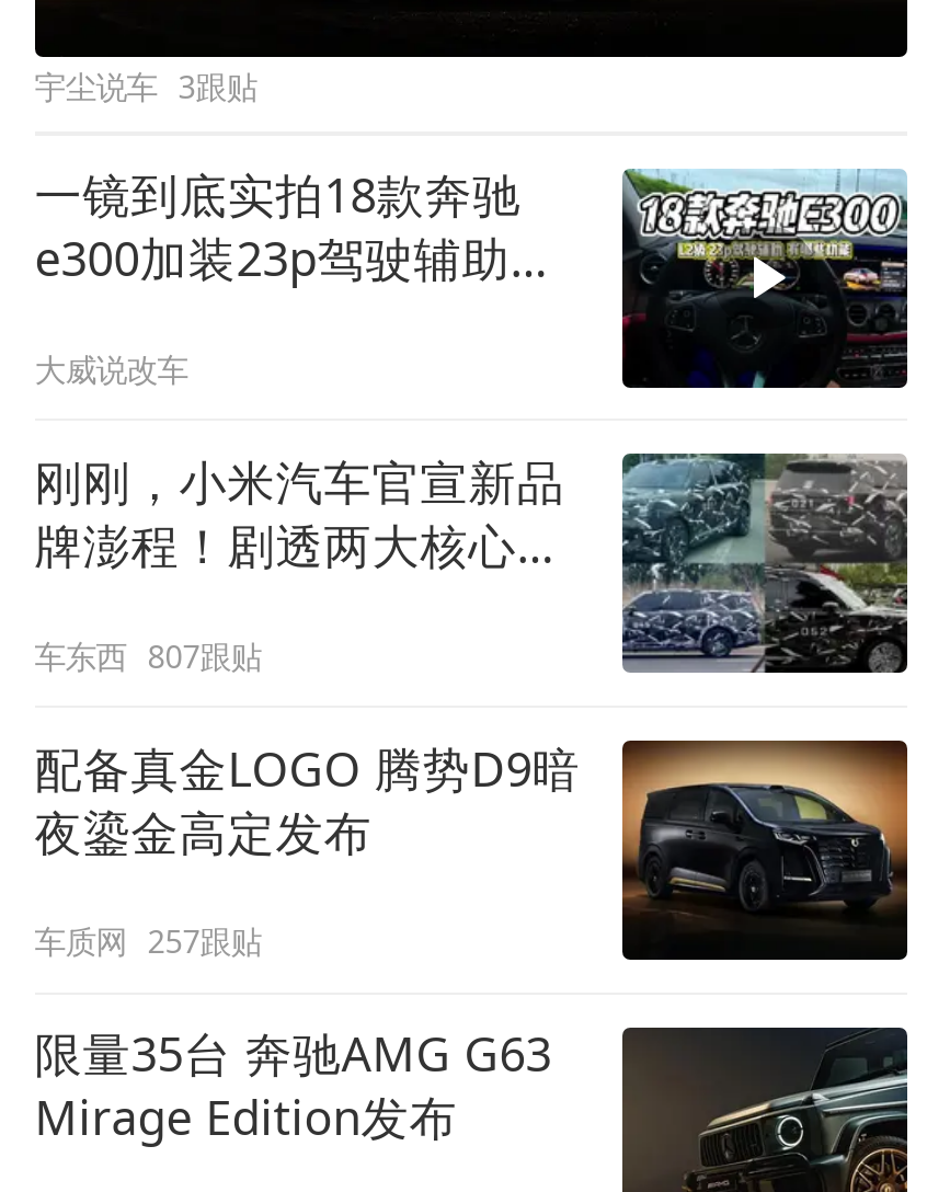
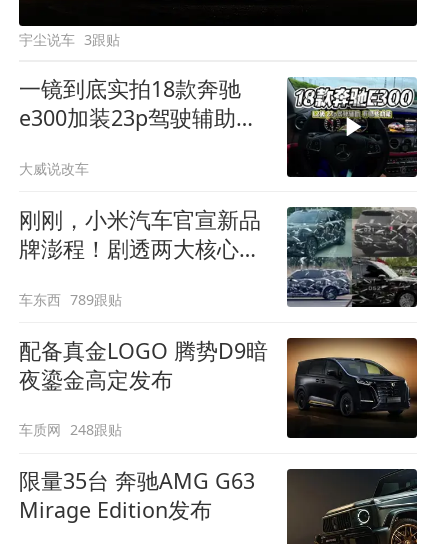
- 车东西 807跟贴
+ 车东西 789跟贴

- 车质网 257跟贴
+ 车质网 248跟贴
